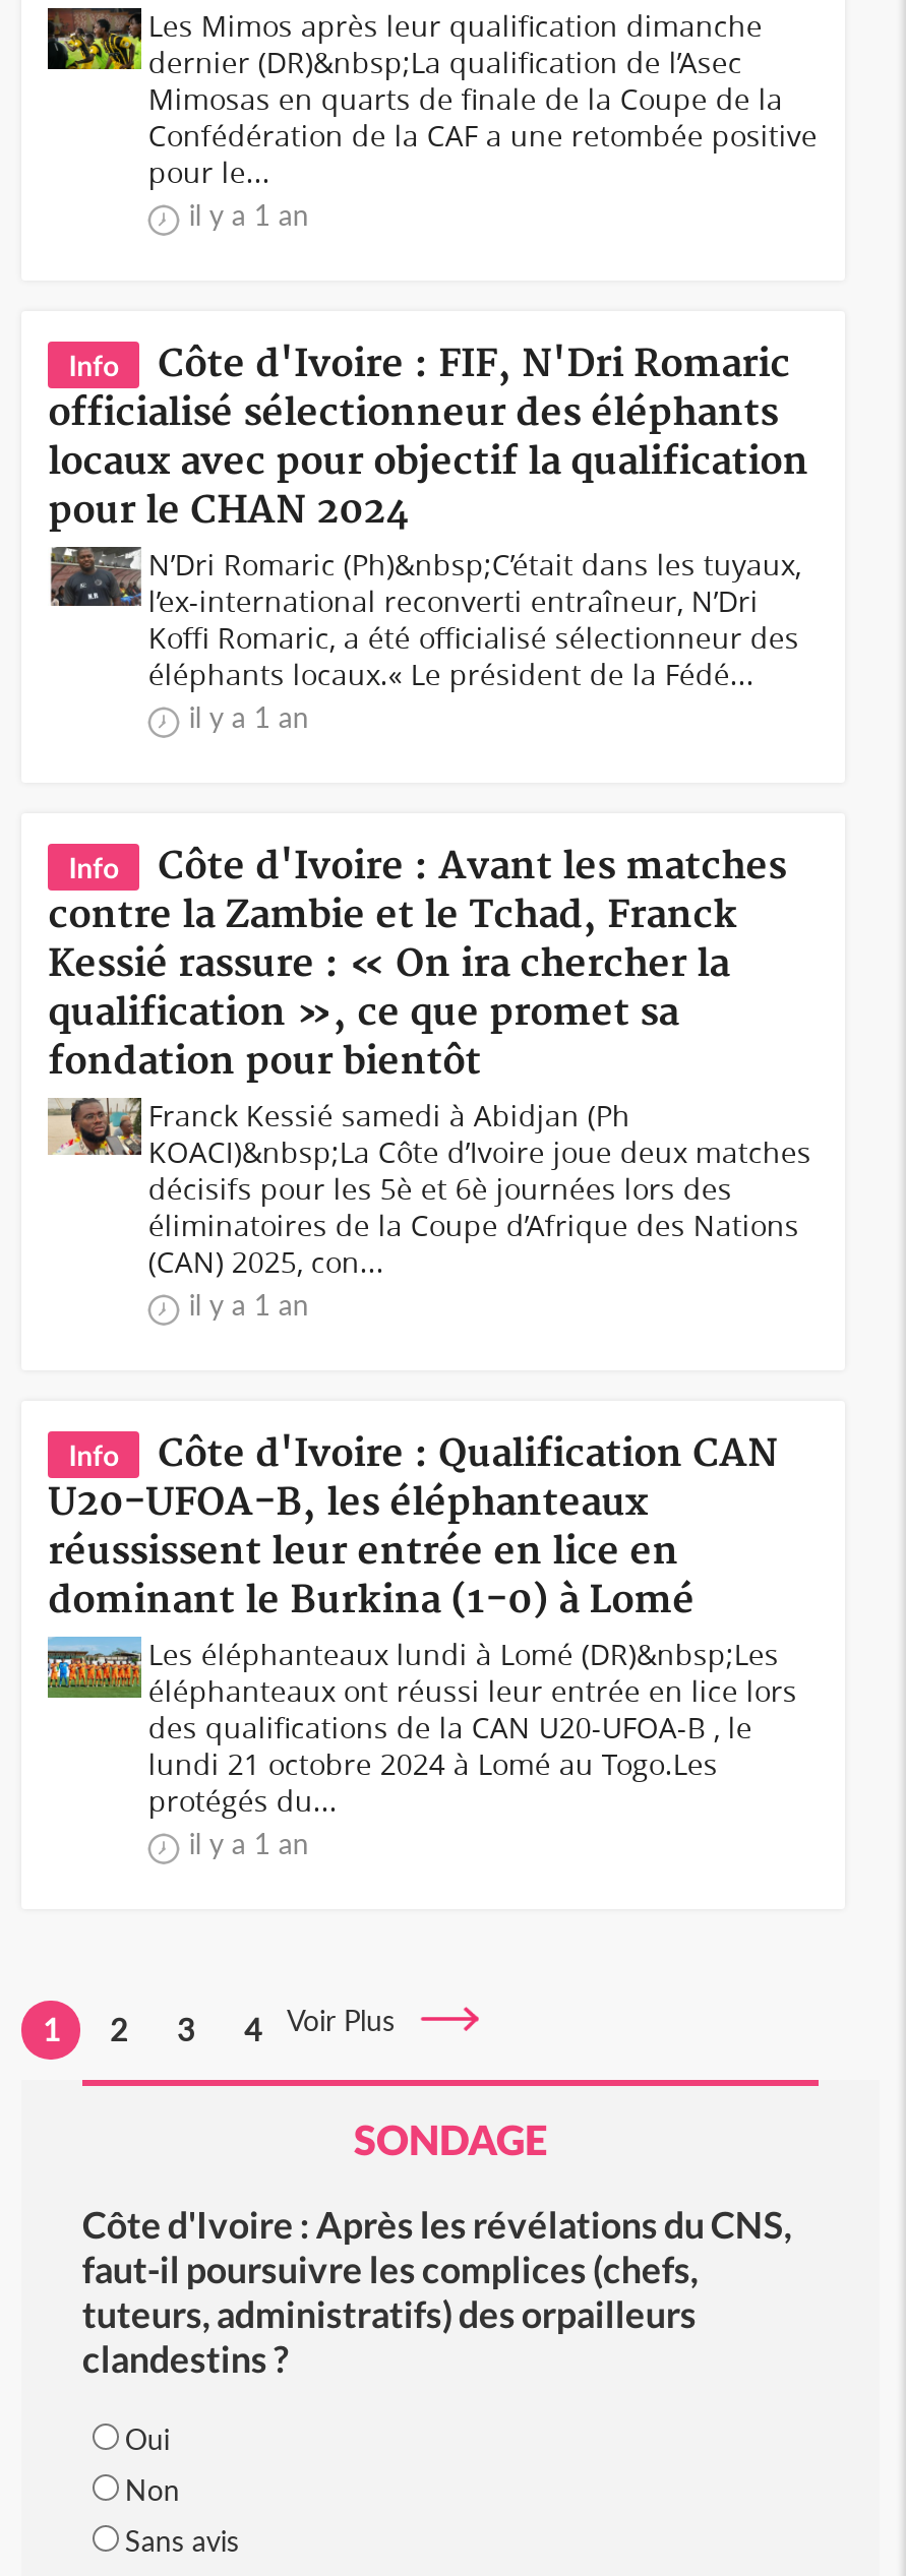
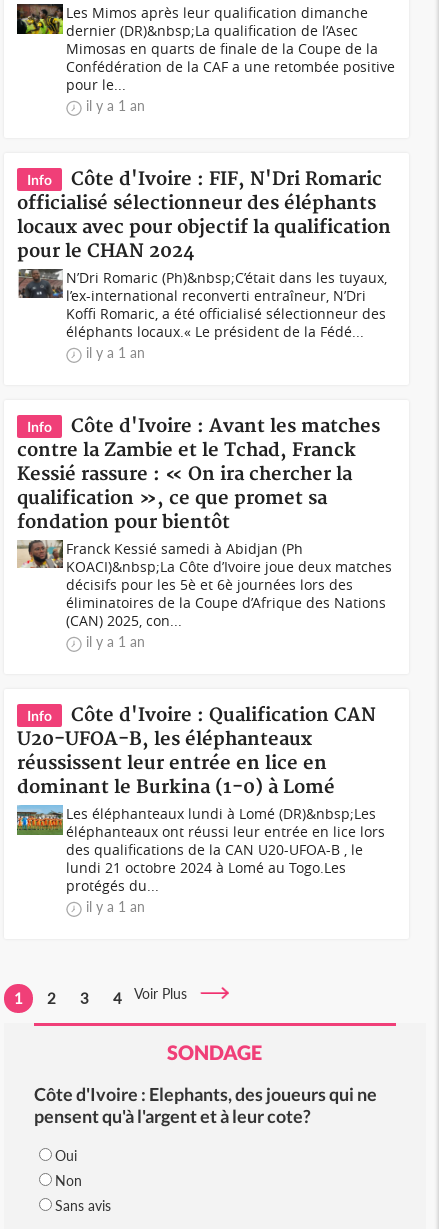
- Côte d'Ivoire : Après les révélations du CNS,
- faut-il poursuivre les complices (chefs,
- tuteurs, administratifs) des orpailleurs
- clandestins ?
+ Côte d'Ivoire : Elephants, des joueurs qui ne
+ pensent qu'à l'argent et à leur cote?
